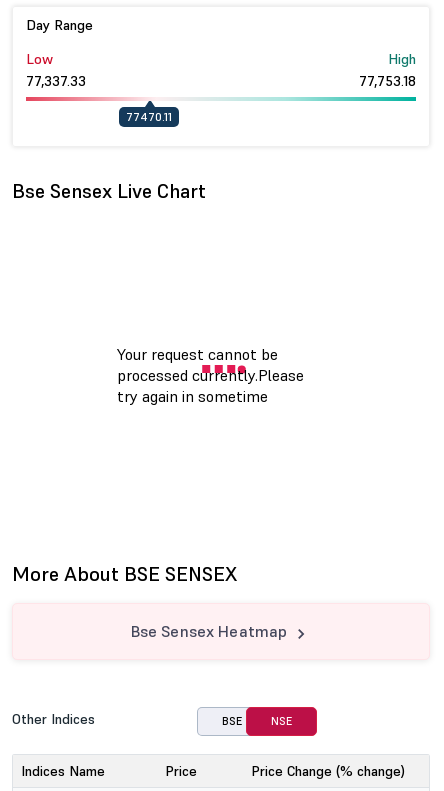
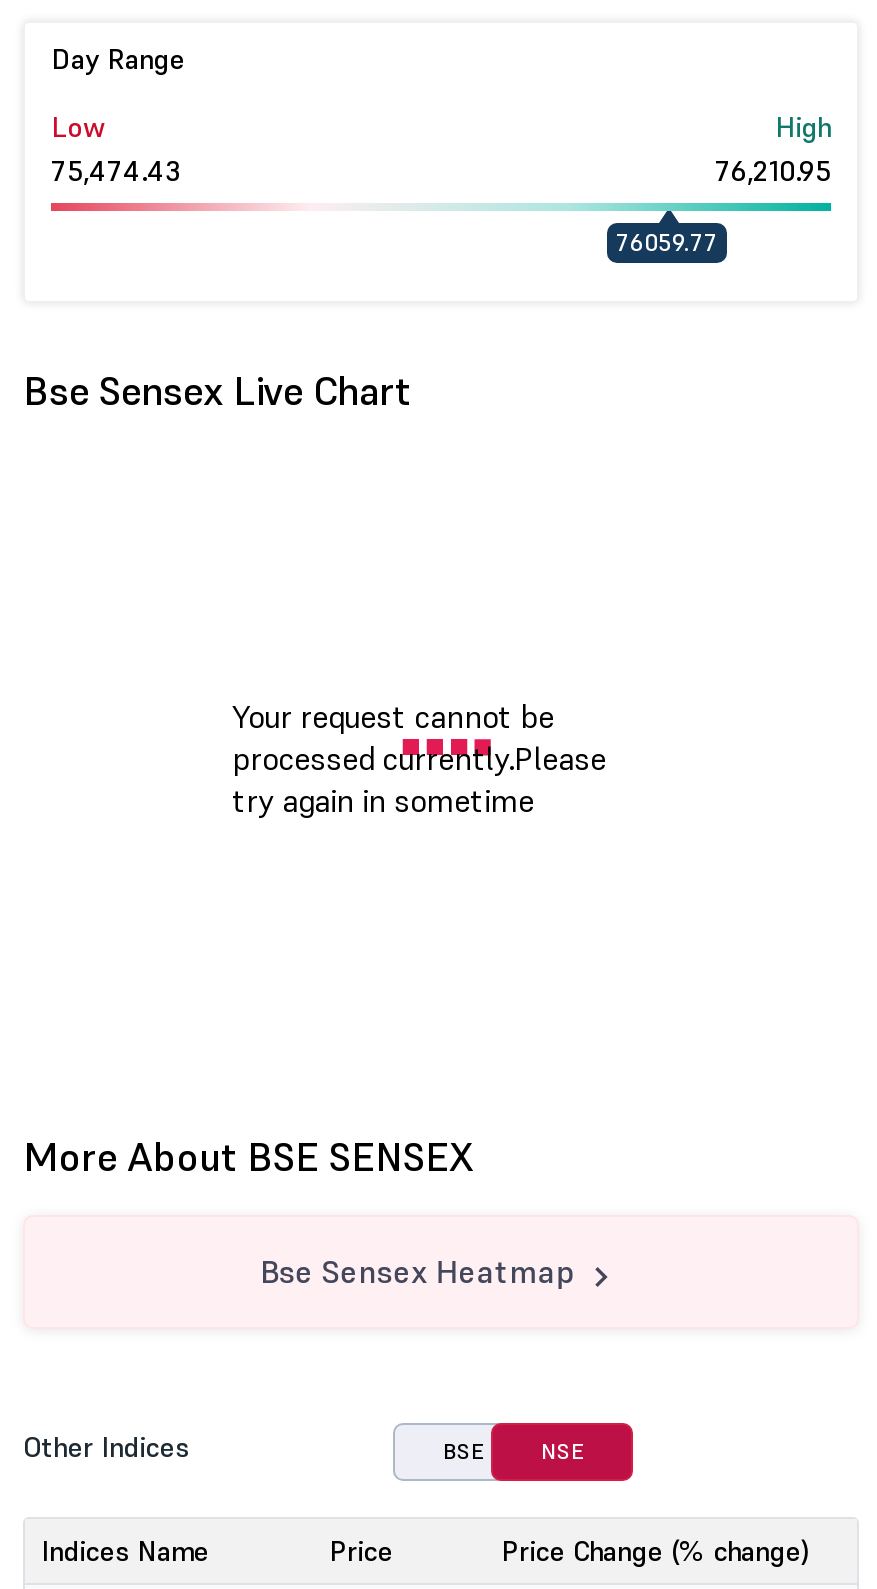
- 77,337.33
+ 75,474.43

- 77,753.18
+ 76,210.95

- 77470.11
+ 76059.77
